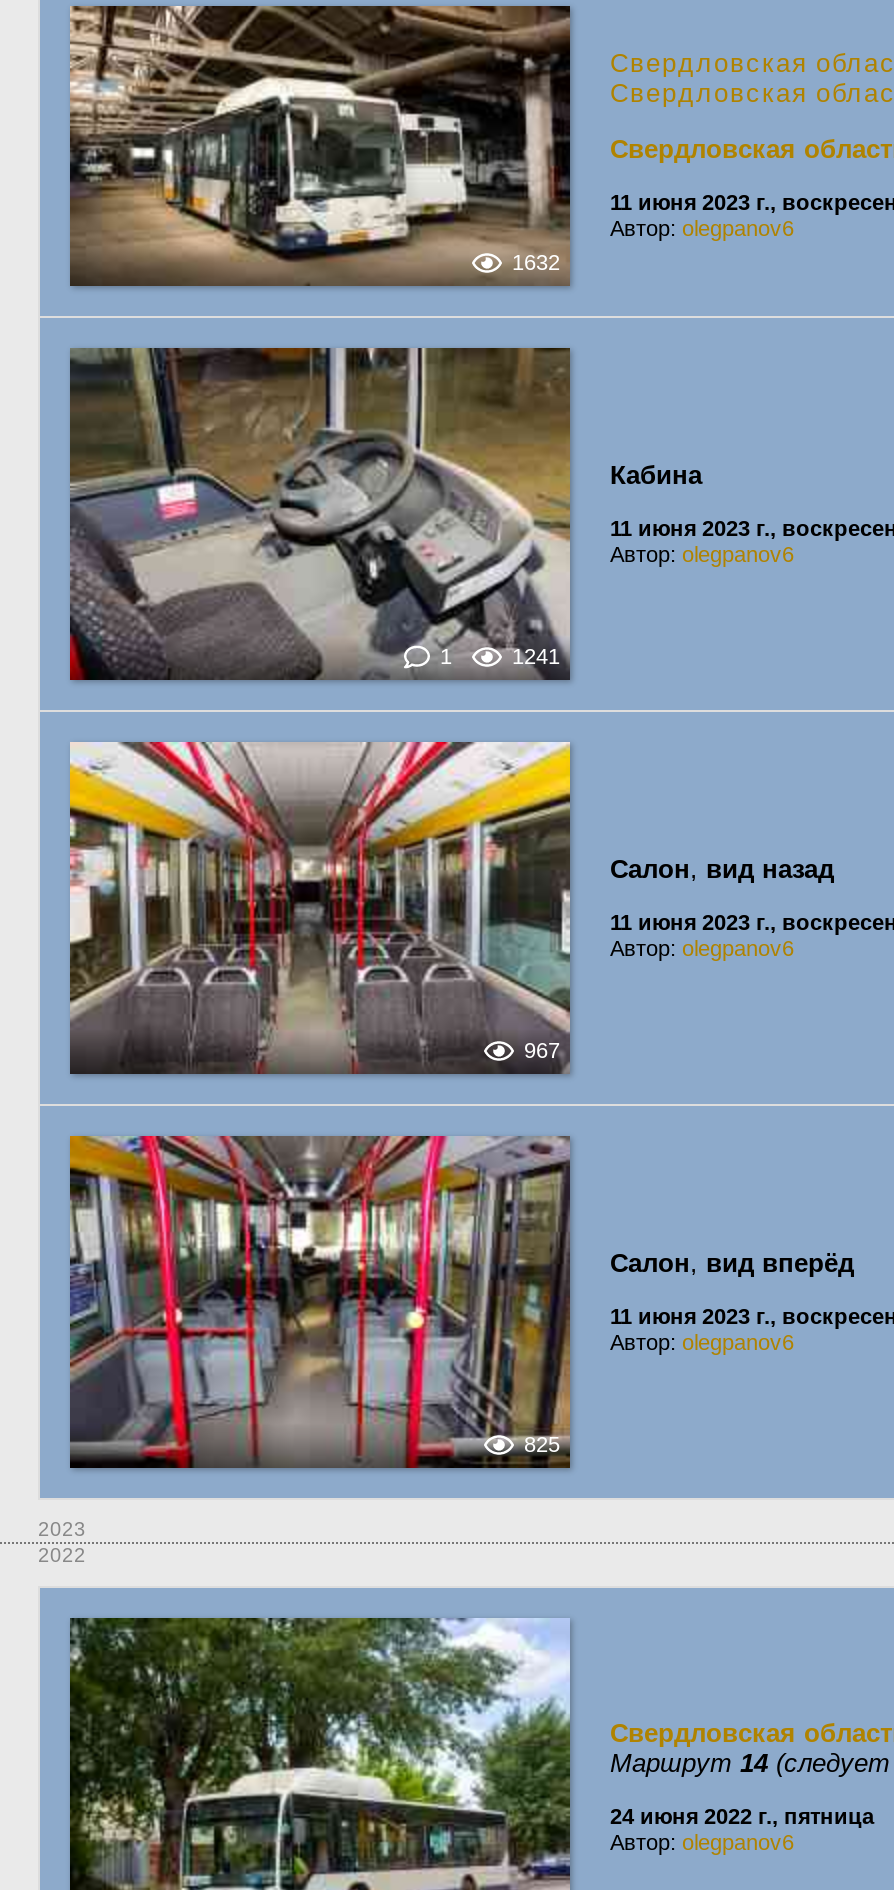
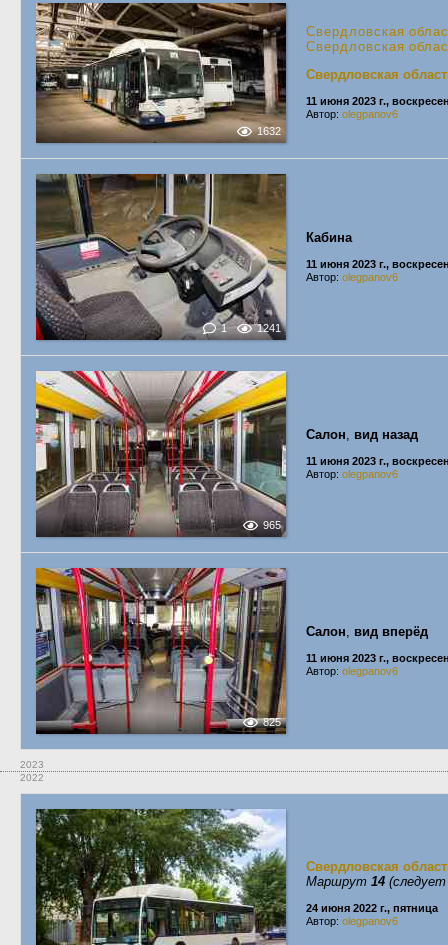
- 967
+ 965
